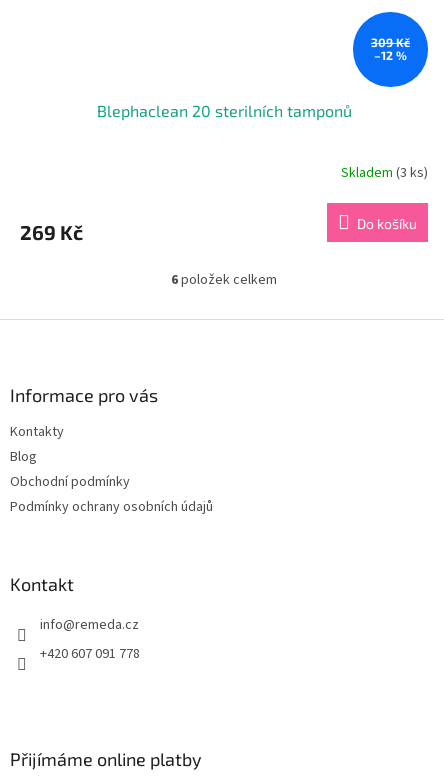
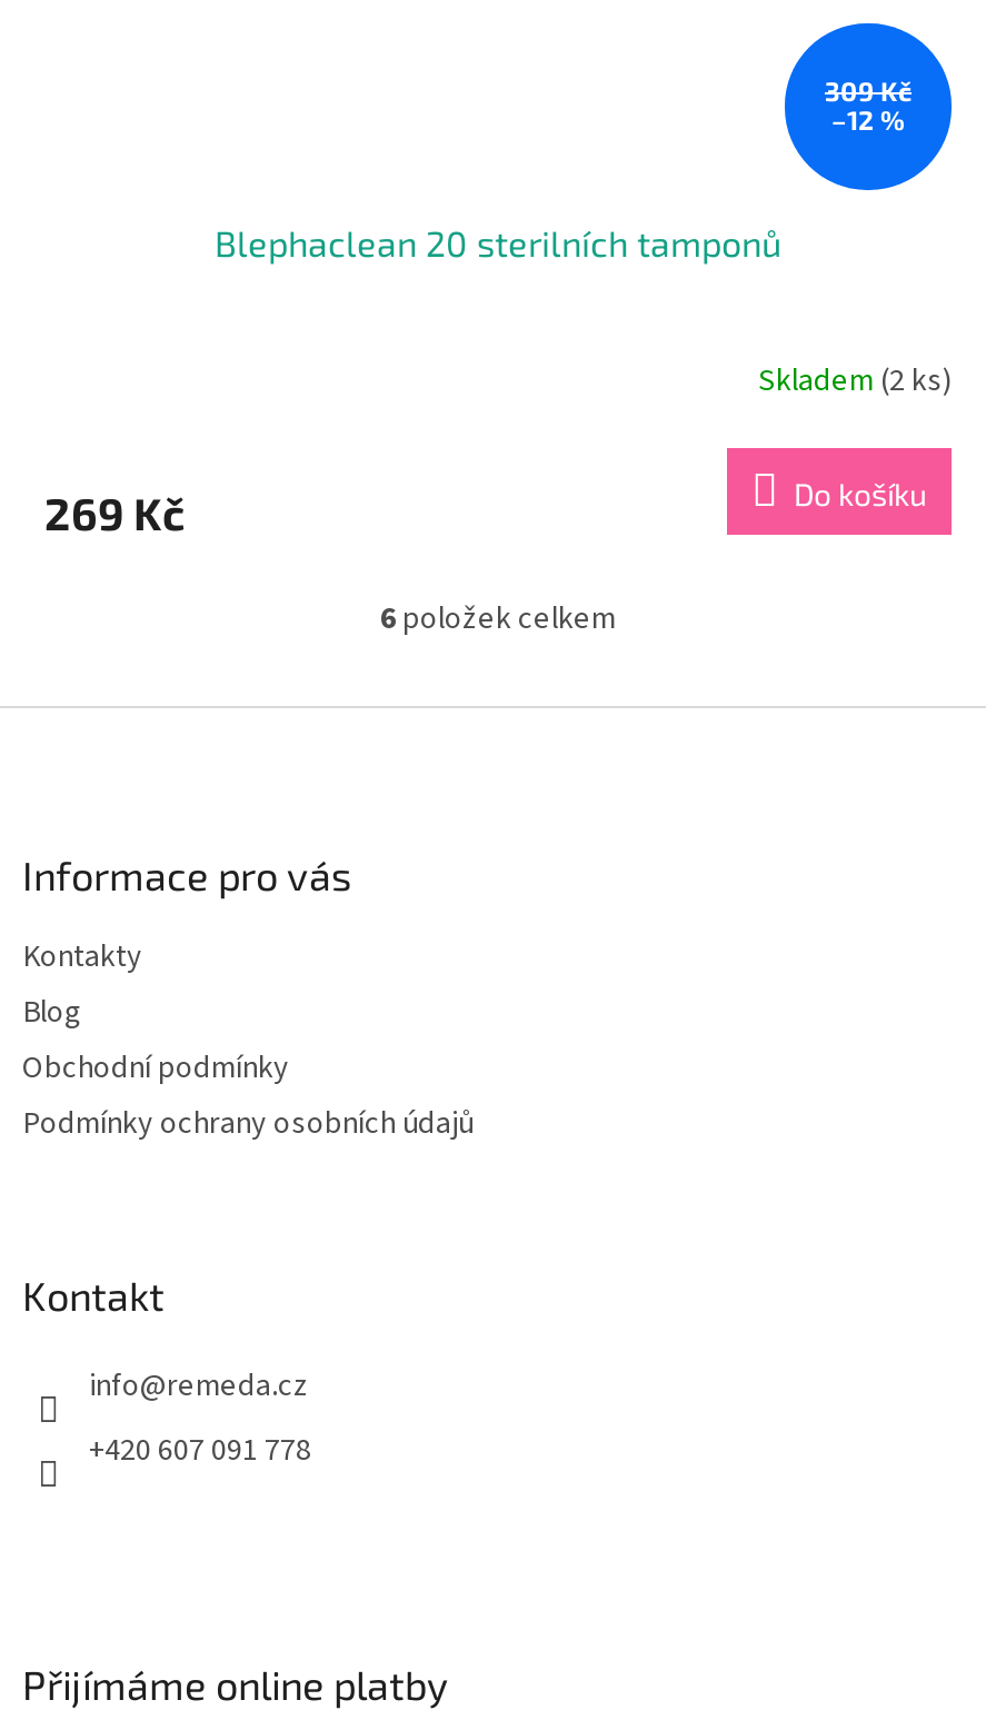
- Skladem (3 ks)
+ Skladem (2 ks)
